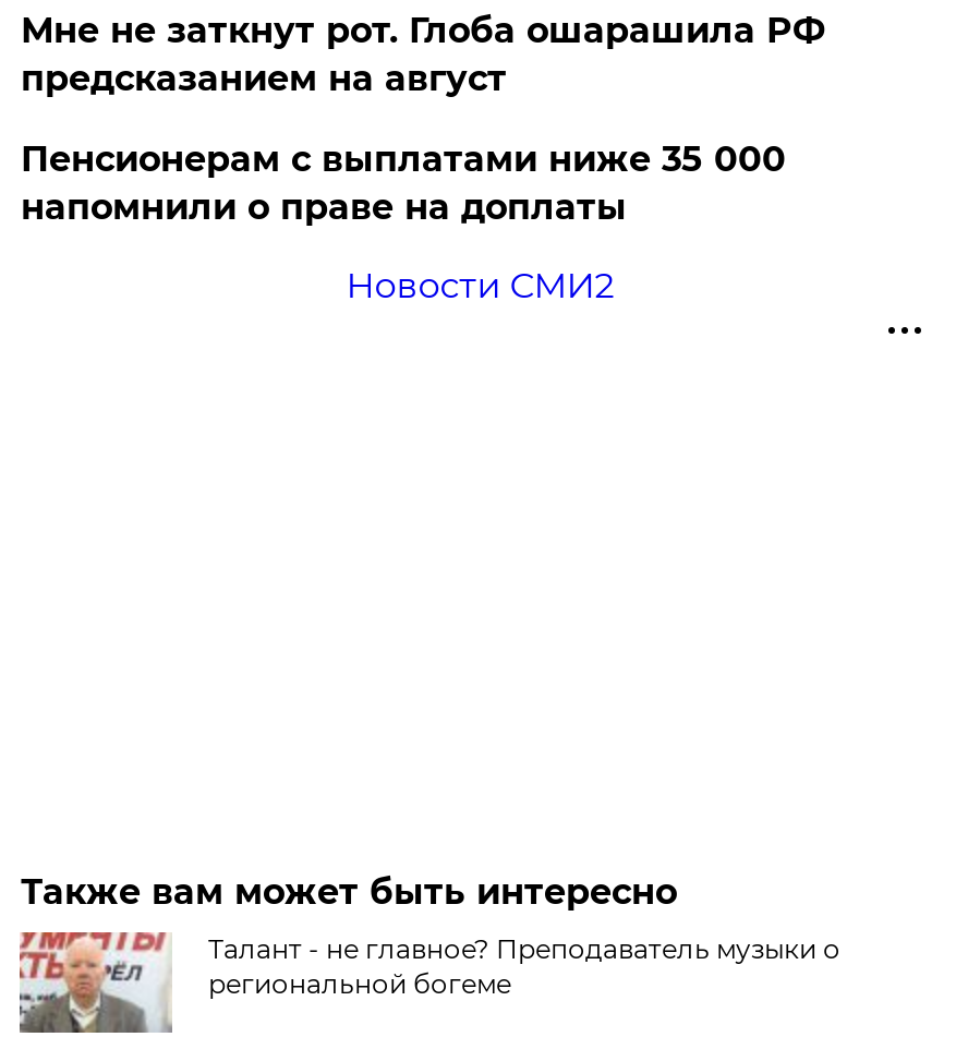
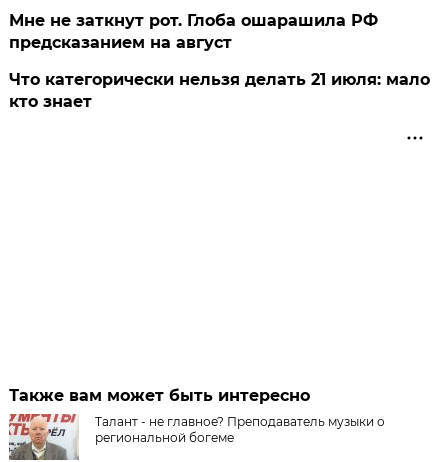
- Пенсионерам с выплатами ниже 35 000
- напомнили о праве на доплаты
- Новости СМИ2
+ Что категорически нельзя делать 21 июля: мало
+ кто знает
